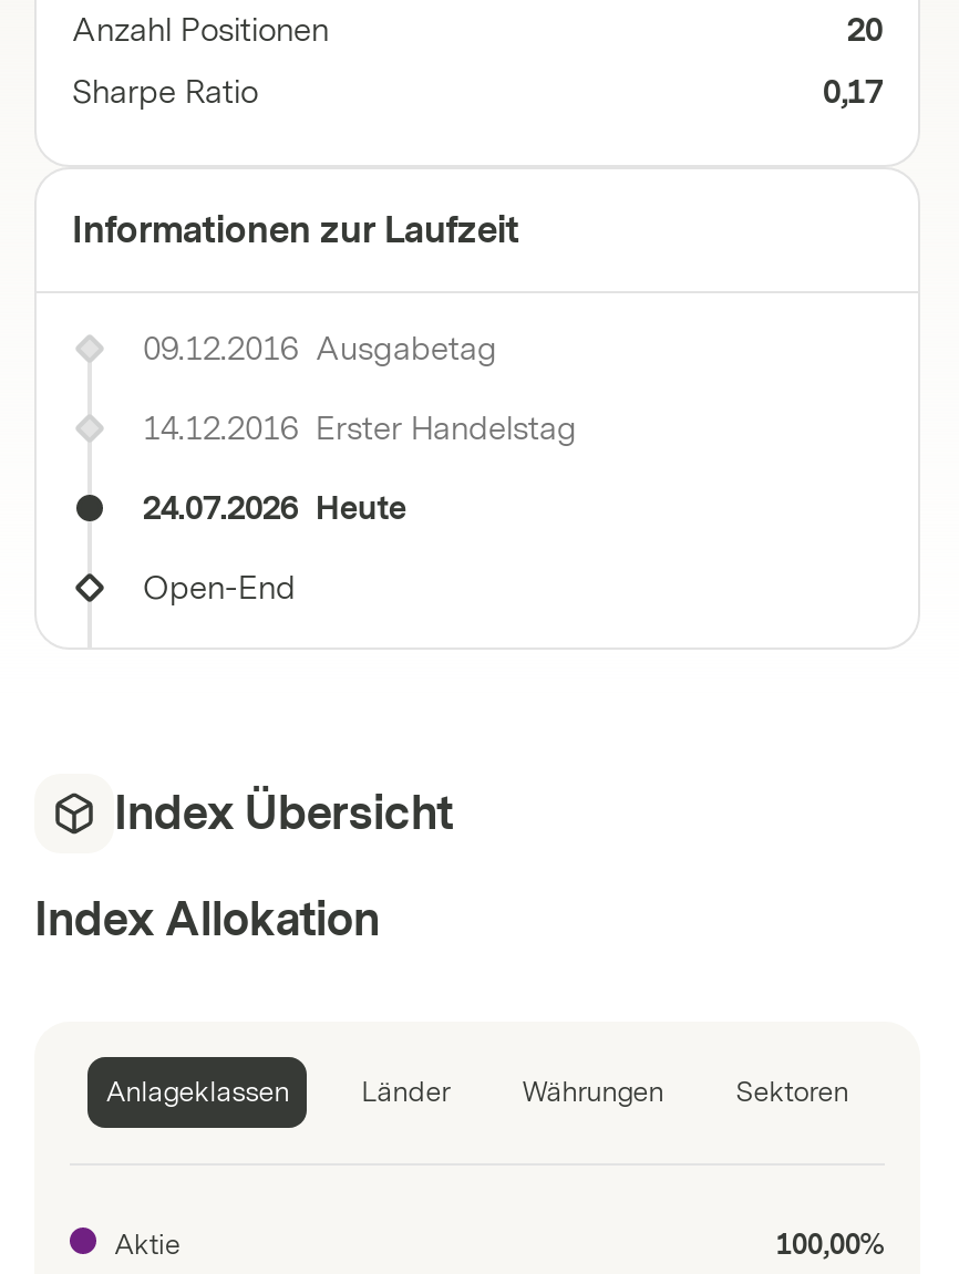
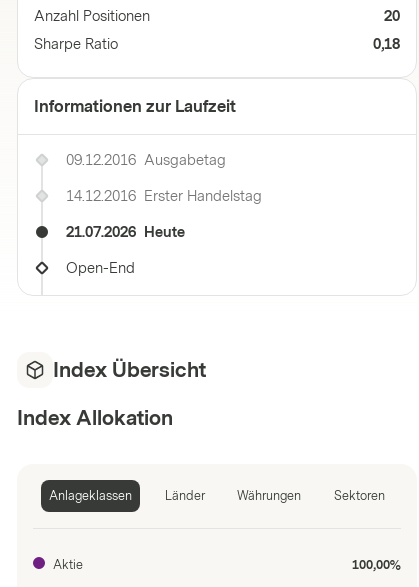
- 0,17
+ 0,18

- 24.07.2026 Heute
+ 21.07.2026 Heute
